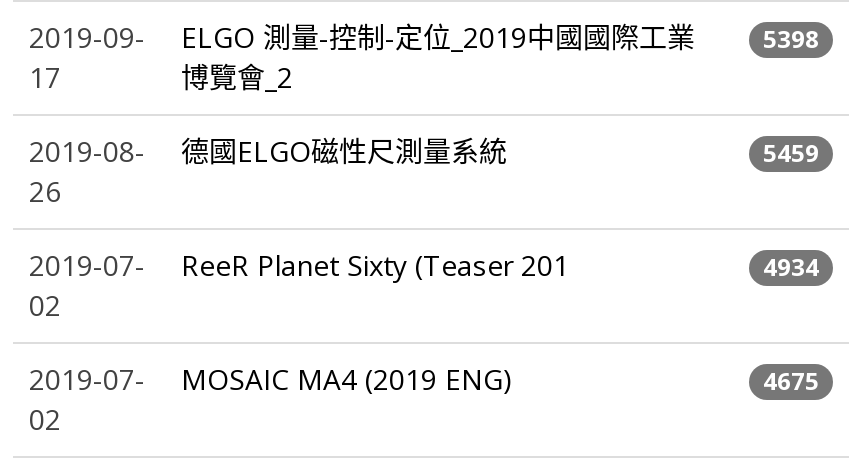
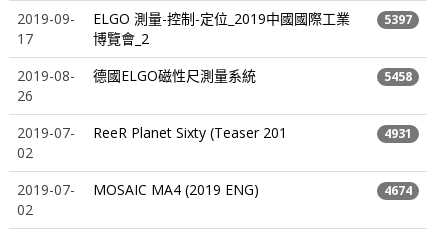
- 2019-09- ELGO 測量-控制-定位_2019中國國際工業 5398
+ 2019-09- ELGO 測量-控制-定位_2019中國國際工業 5397

- 5459
+ 5458

- 4934
+ 4931

- 4675
+ 4674
